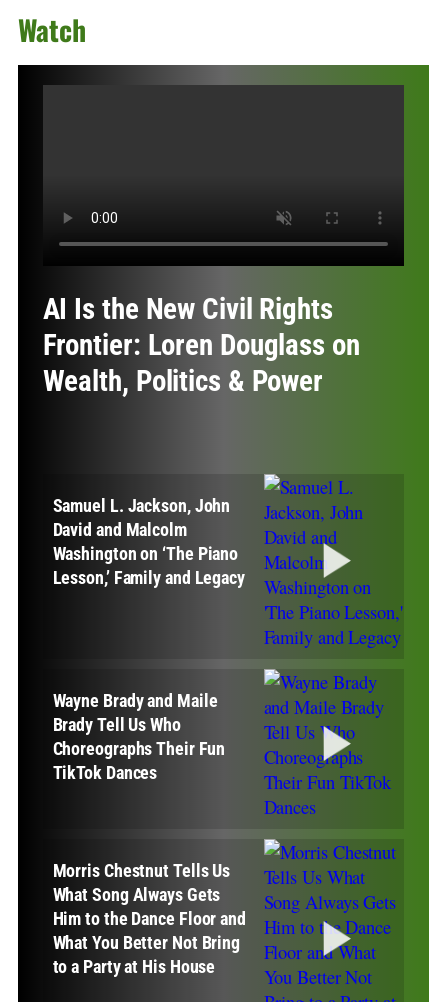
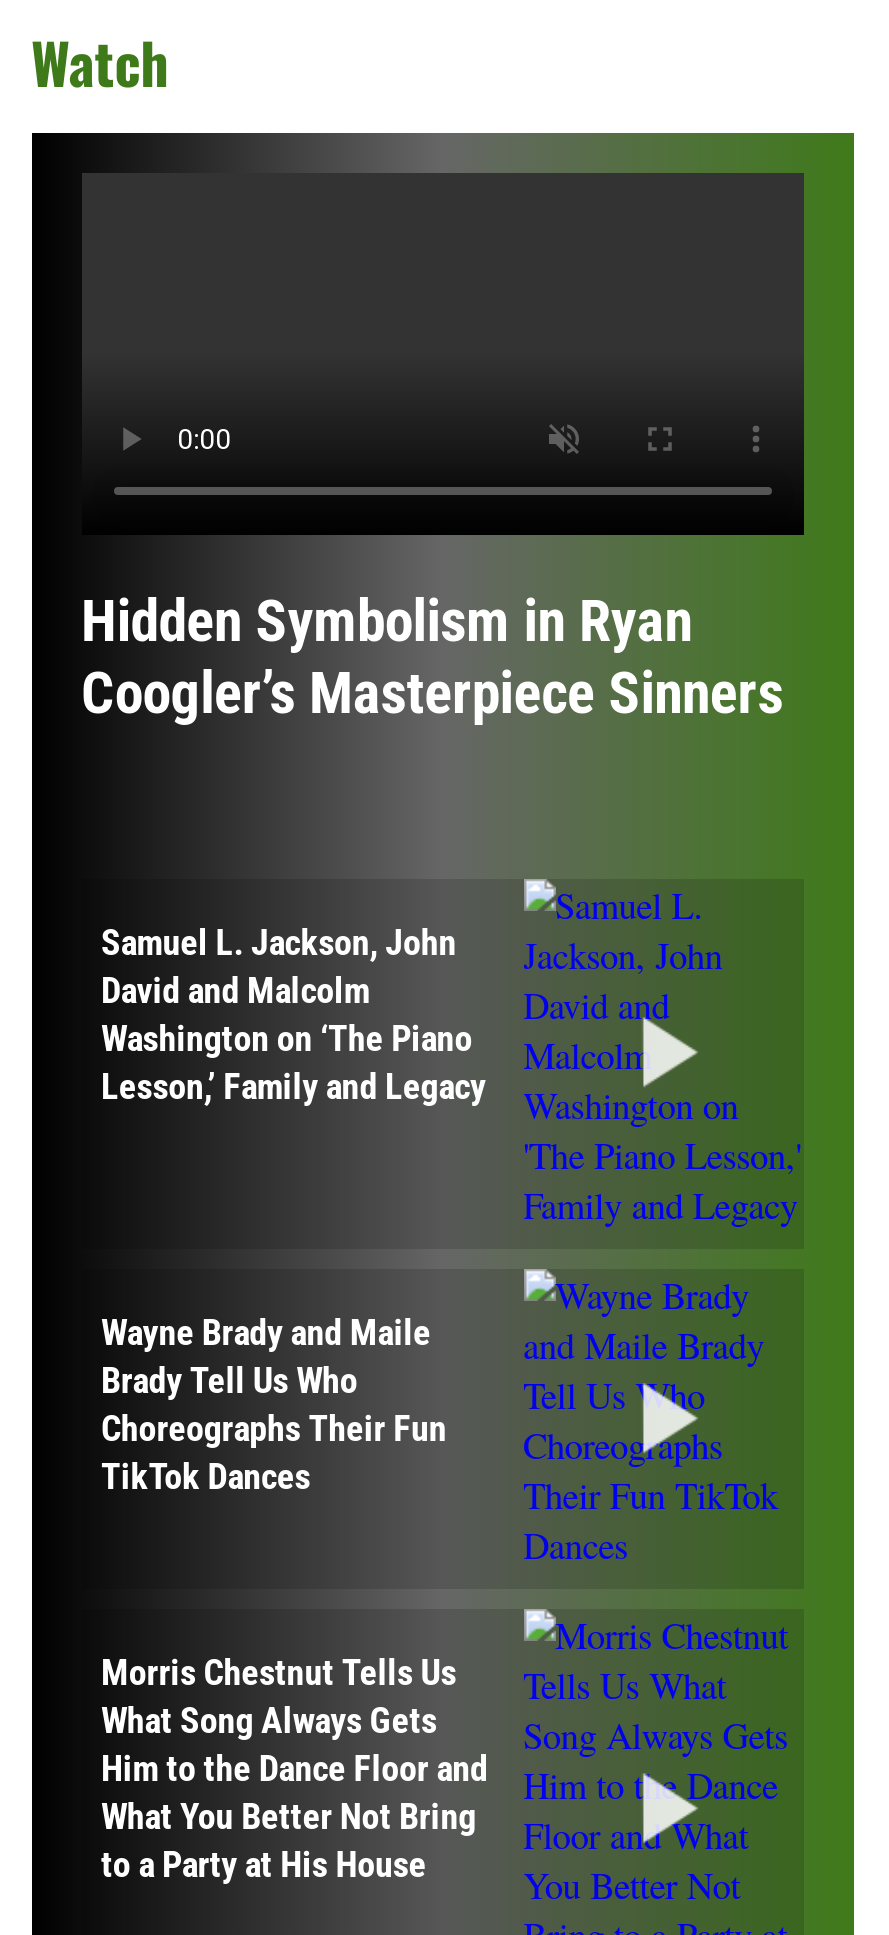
- AI Is the New Civil Rights
- Frontier: Loren Douglass on
- Wealth, Politics & Power
+ Hidden Symbolism in Ryan
+ Coogler’s Masterpiece Sinners
